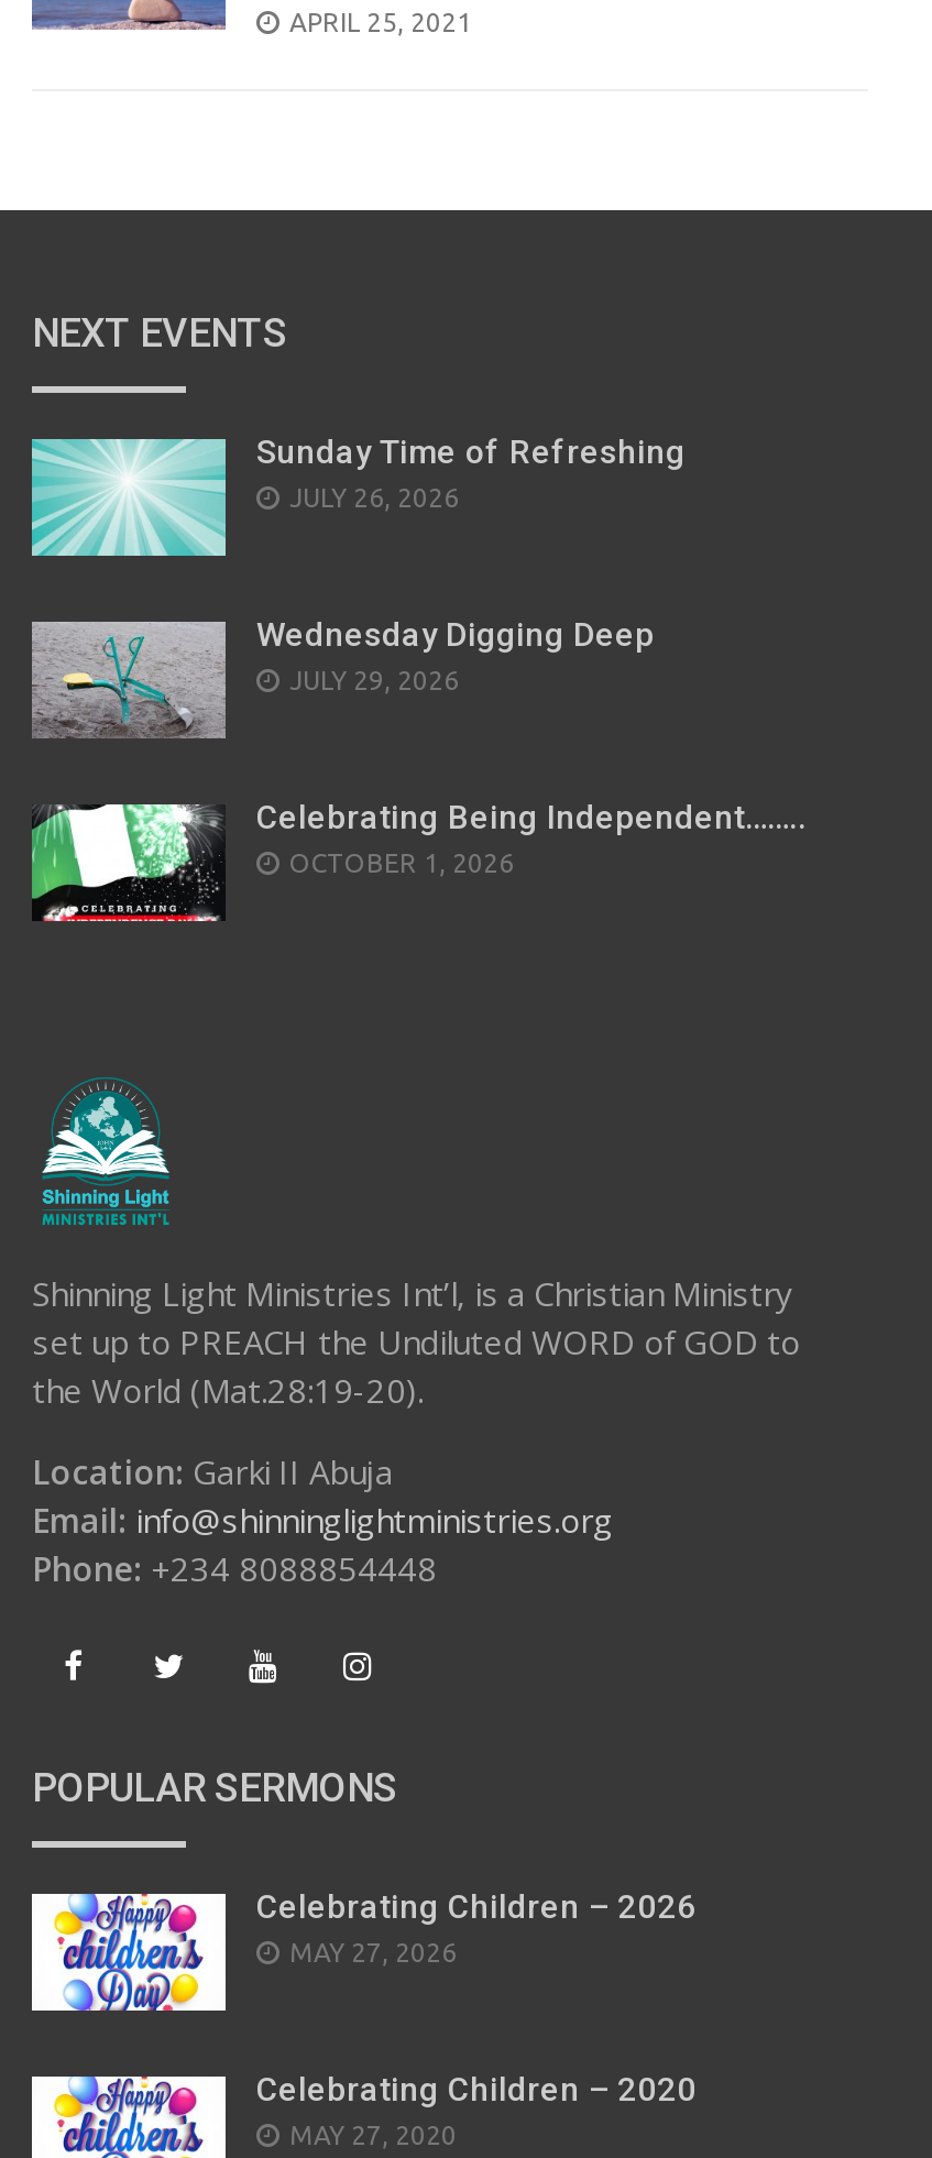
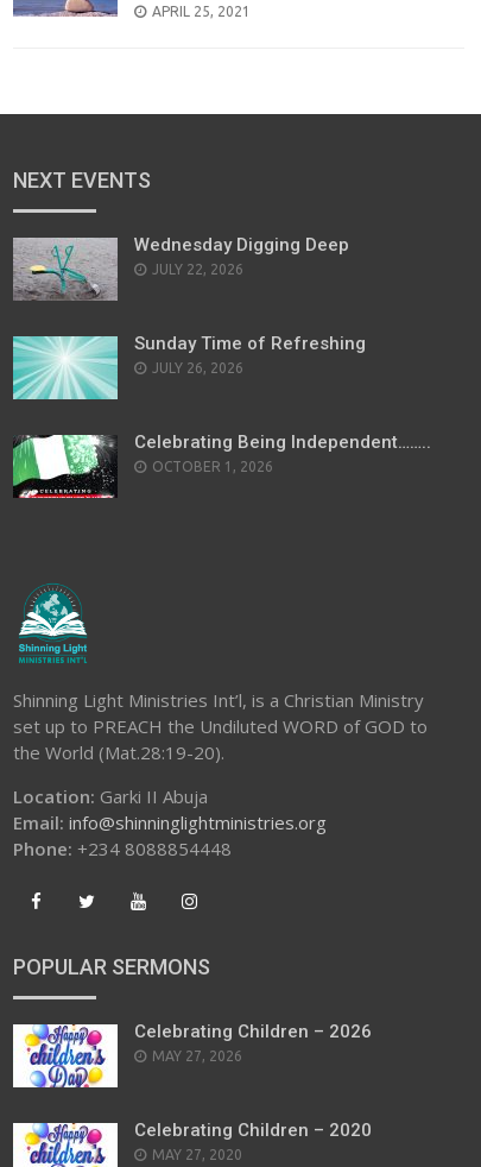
+ JULY 22, 2026

moved down: [image] | Sunday Time of Refreshing | JULY 26, 2026

moved up: [image] | Wednesday Digging Deep

- JULY 29, 2026
